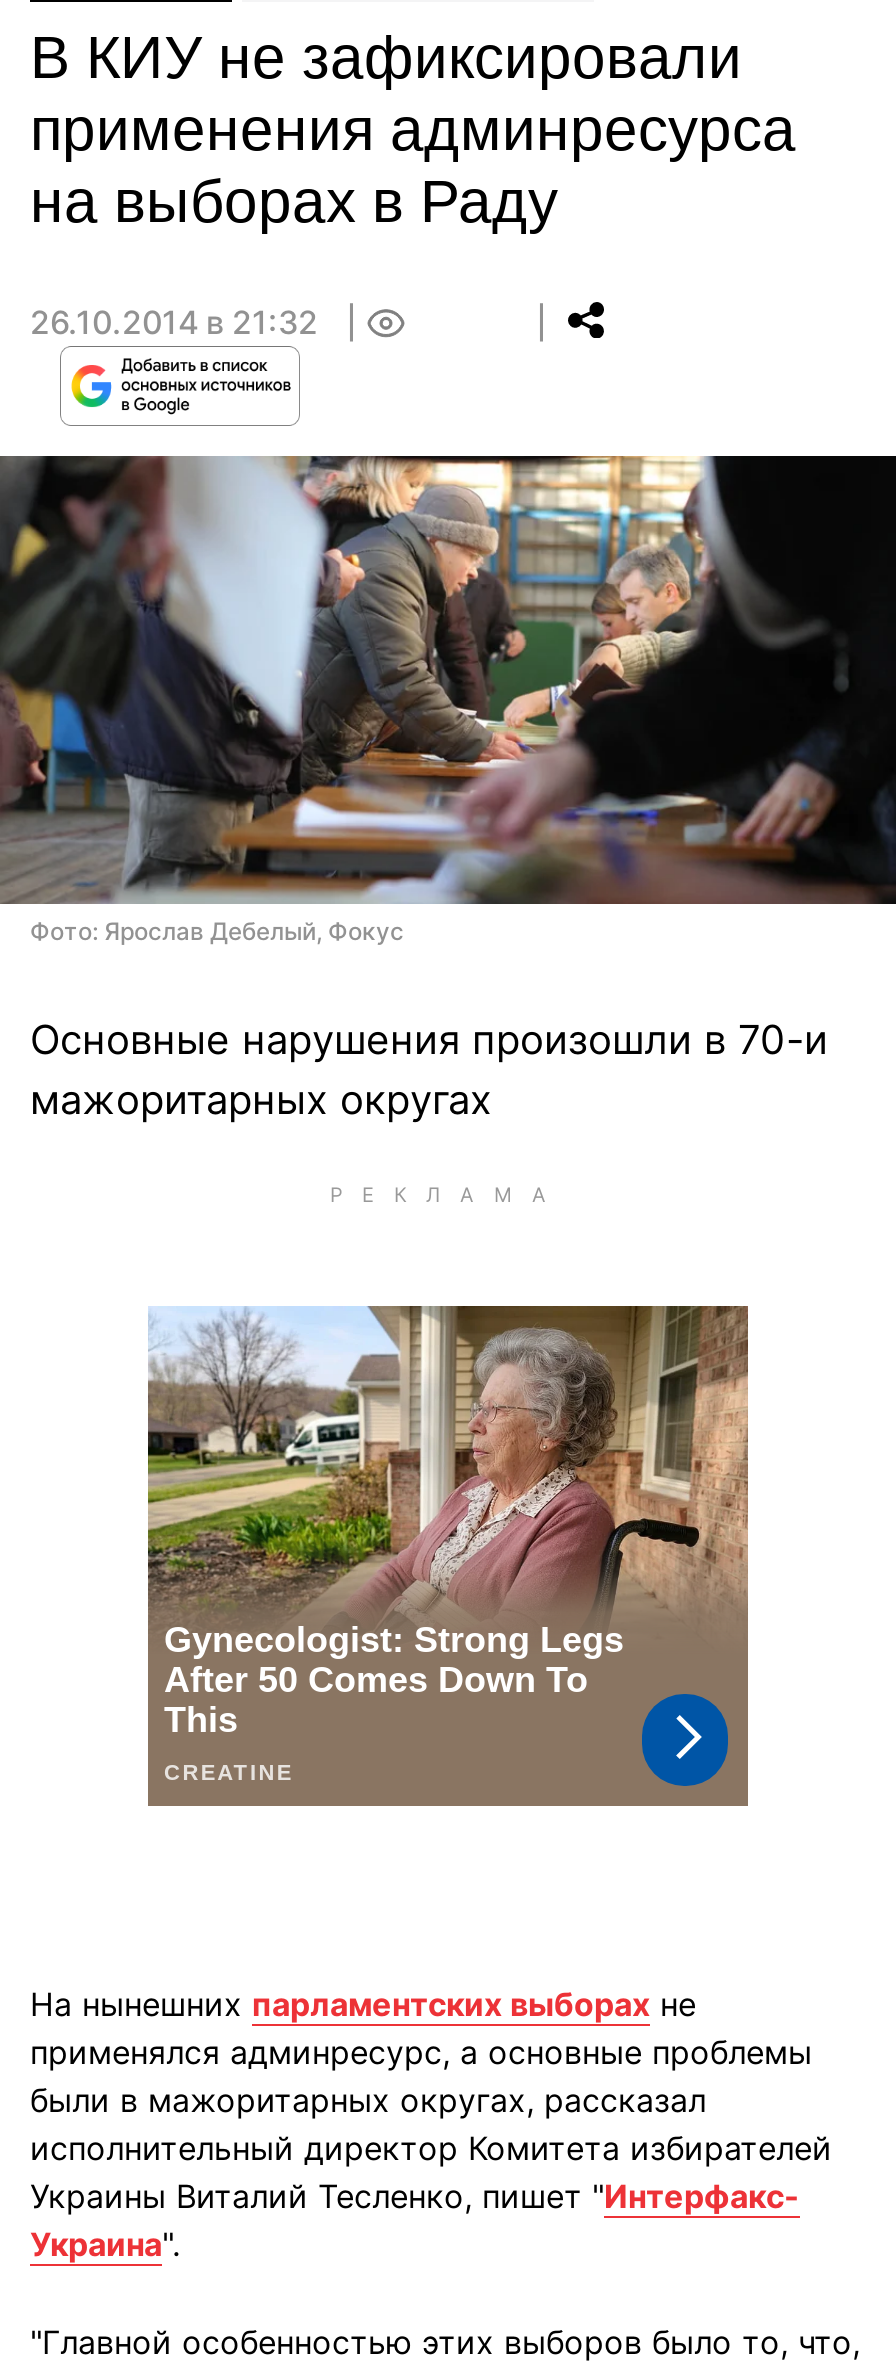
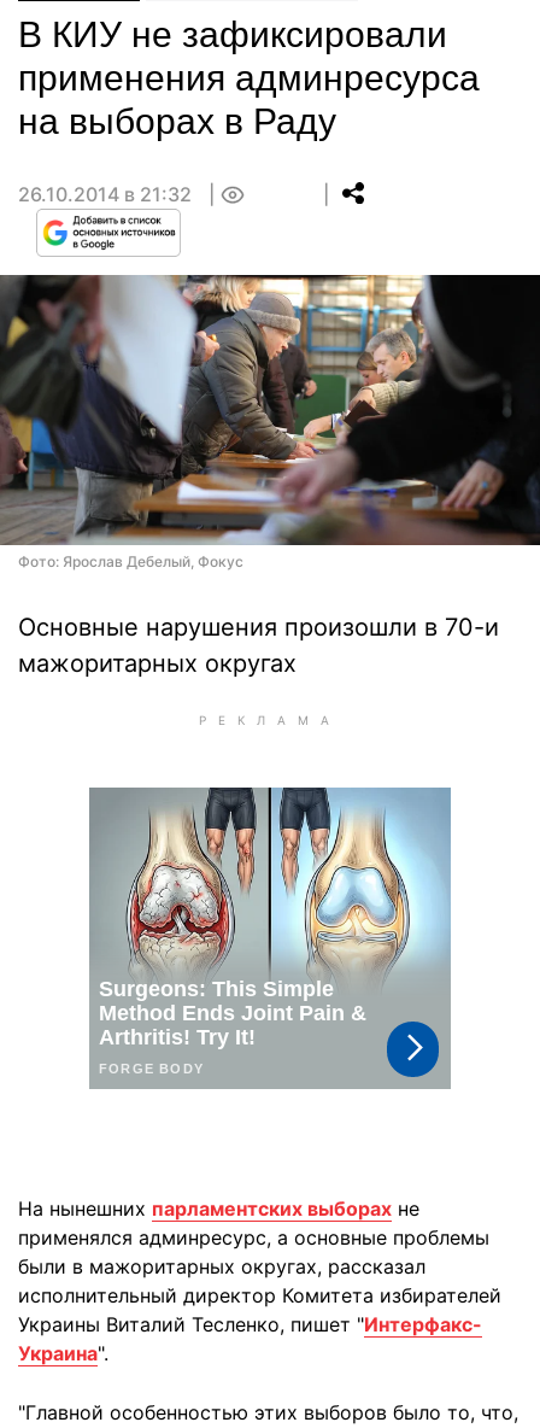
- [image]
+ [image]
